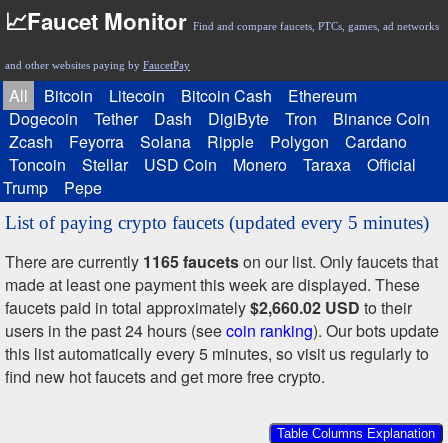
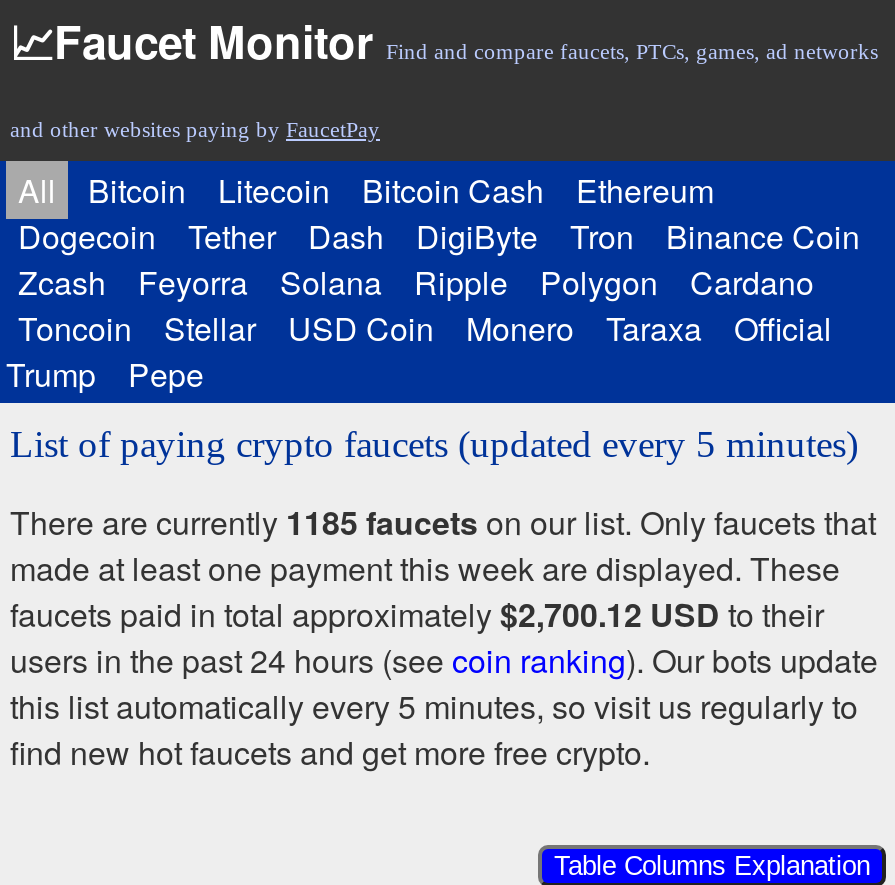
- There are currently 1165 faucets on our list. Only faucets that
+ There are currently 1185 faucets on our list. Only faucets that

- faucets paid in total approximately $2,660.02 USD to their
+ faucets paid in total approximately $2,700.12 USD to their
